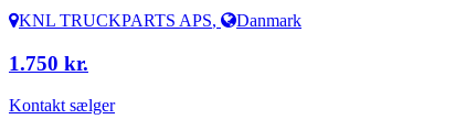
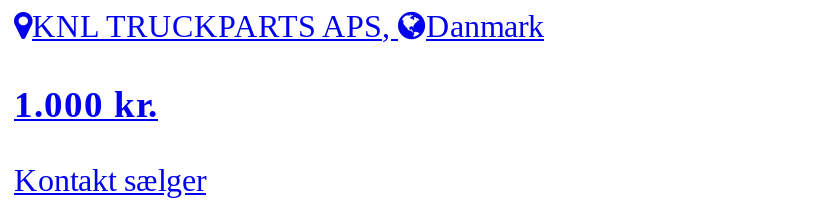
- 1.750 kr.
+ 1.000 kr.
